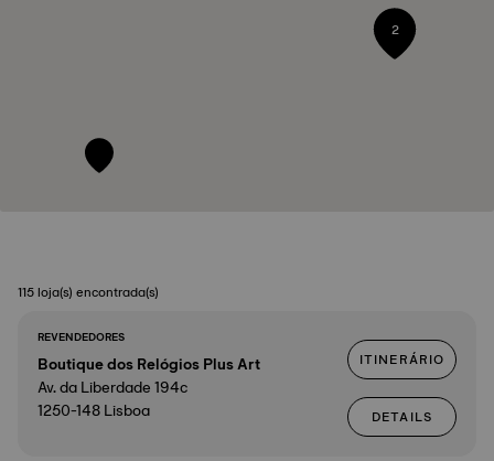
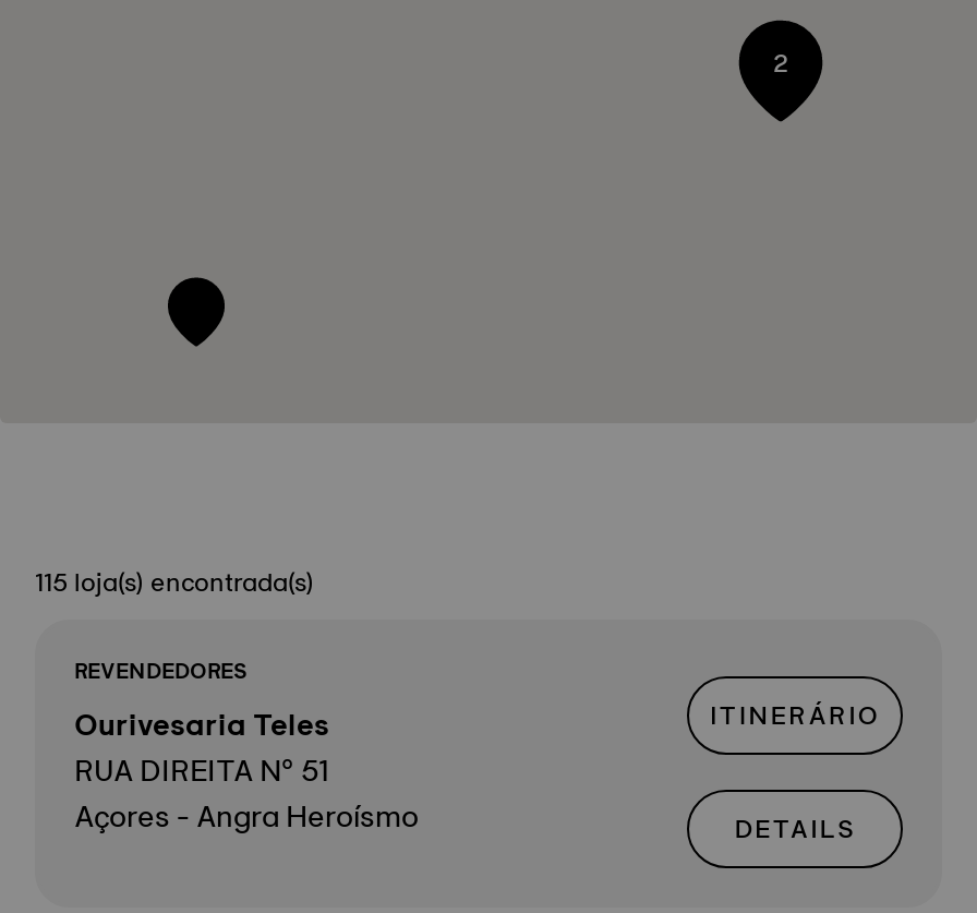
- Boutique dos Relógios Plus Art
- Av. da Liberdade 194c
- 1250-148 Lisboa
+ Ourivesaria Teles
+ RUA DIREITA Nº 51
+ Açores - Angra Heroísmo
